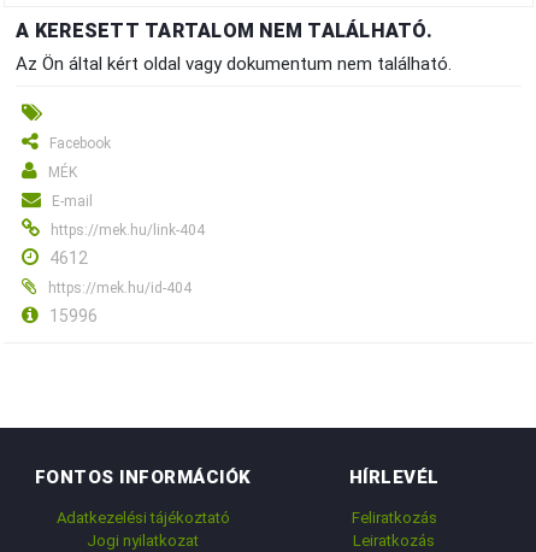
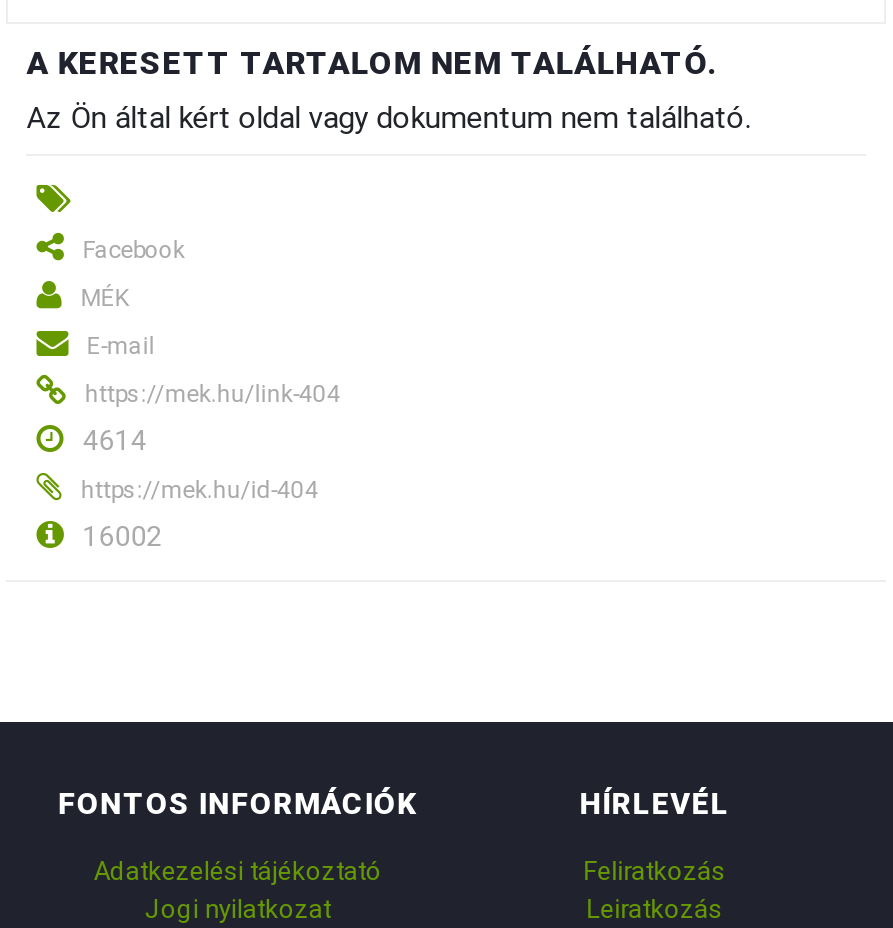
- 4612
+ 4614

- 15996
+ 16002
